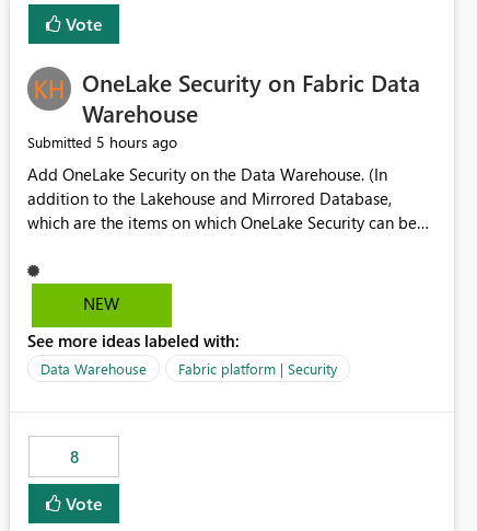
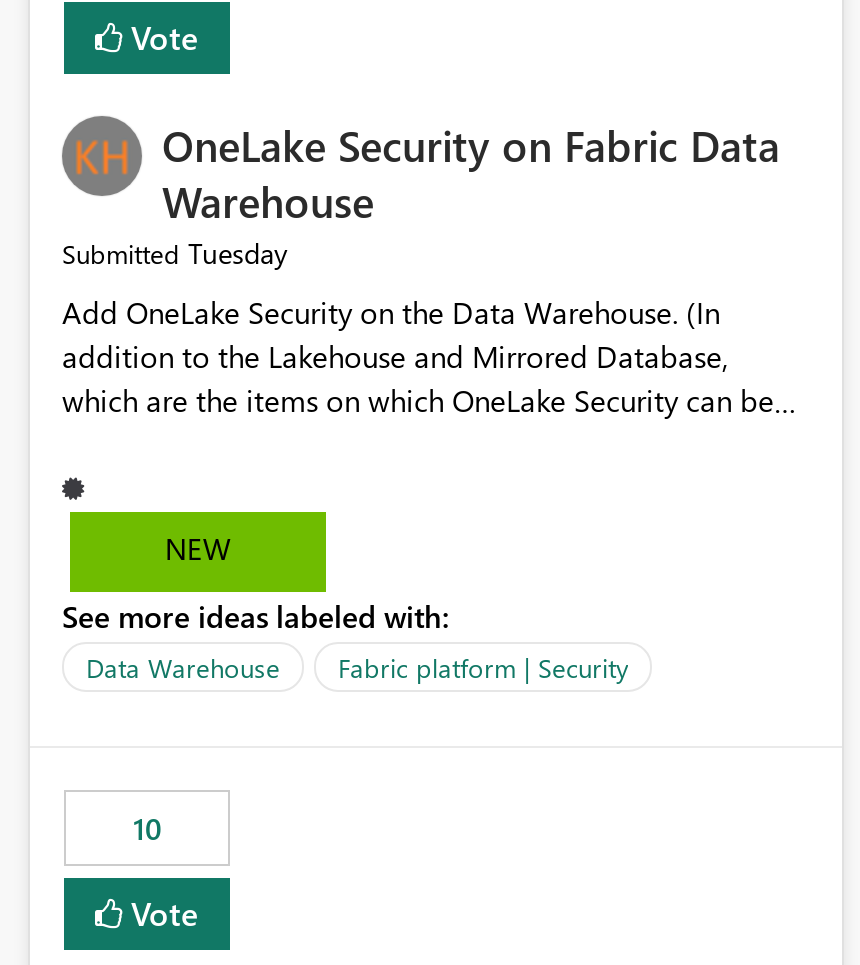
- Submitted 5 hours ago
+ Submitted Tuesday

- 8
+ 10
